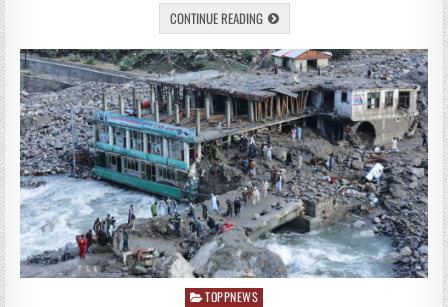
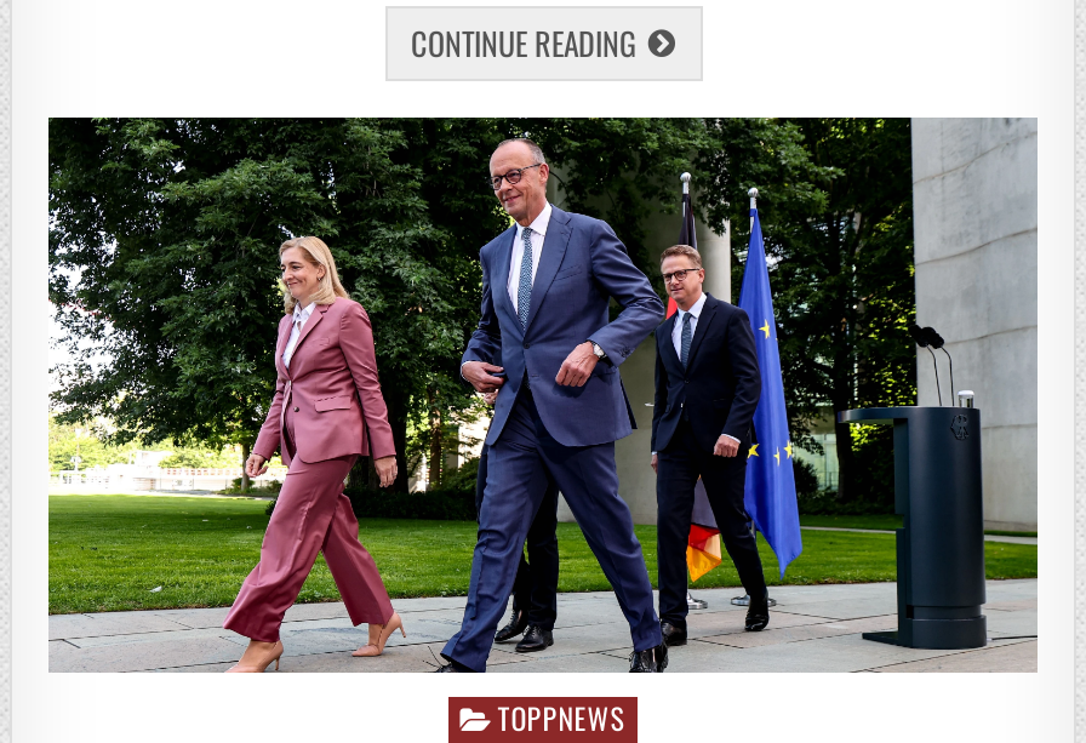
- [image]
+ [image]
